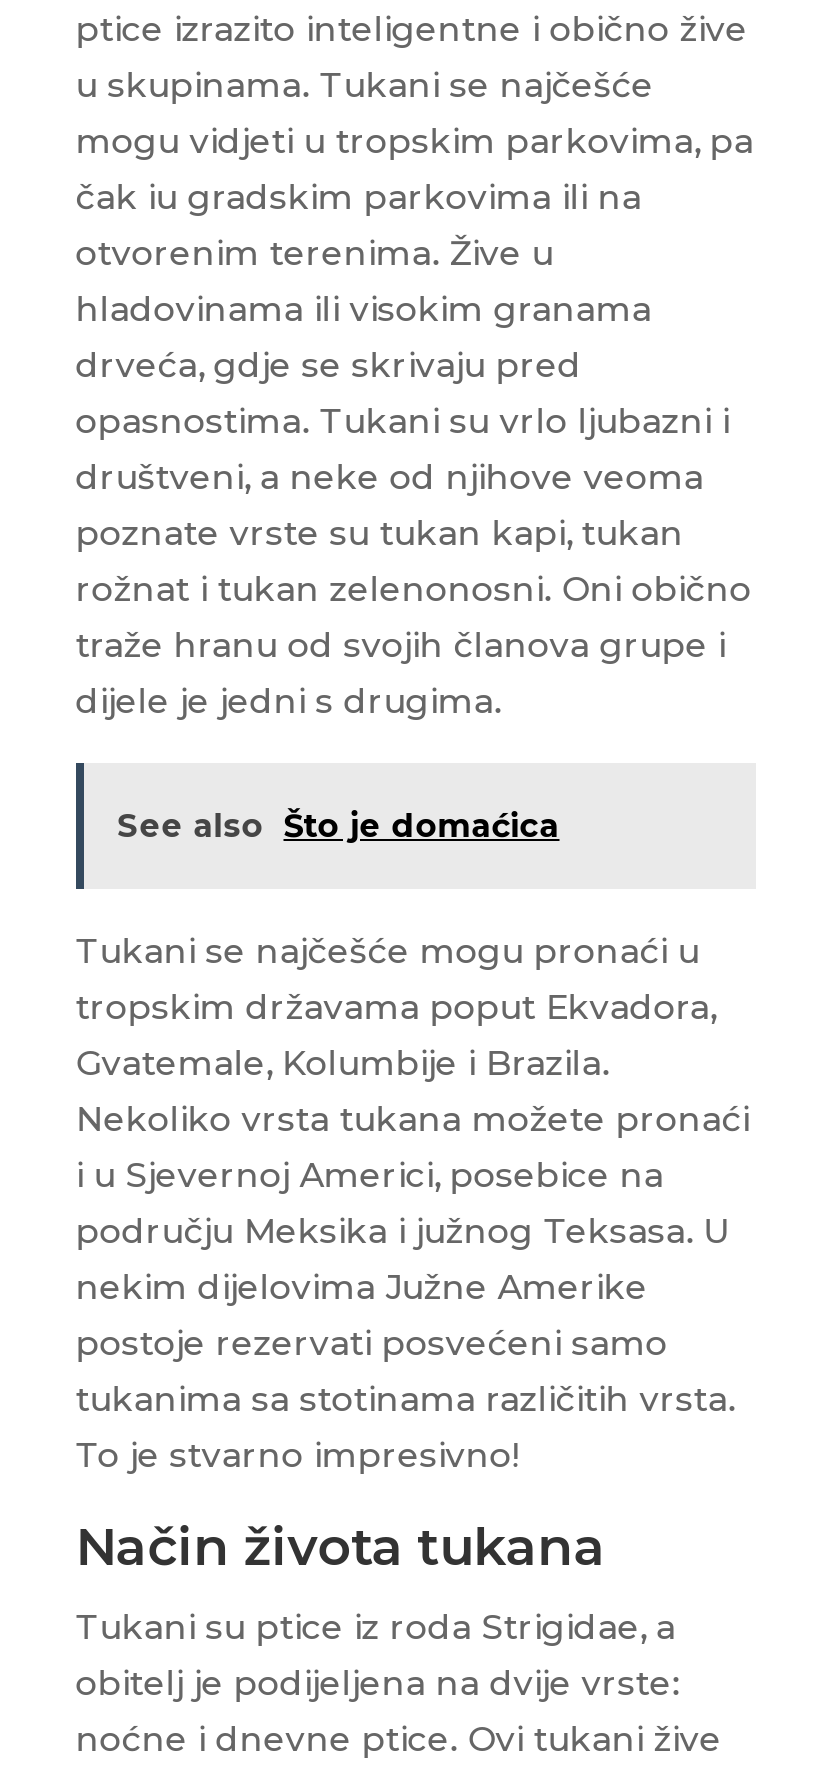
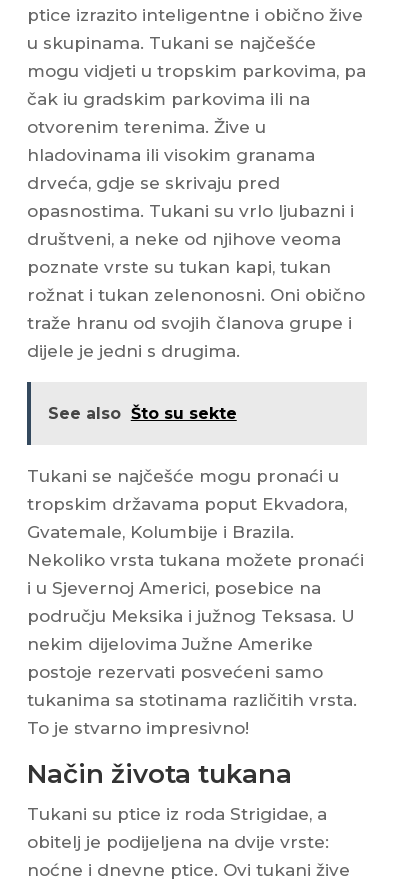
- See also Što je domaćica
+ See also Što su sekte
